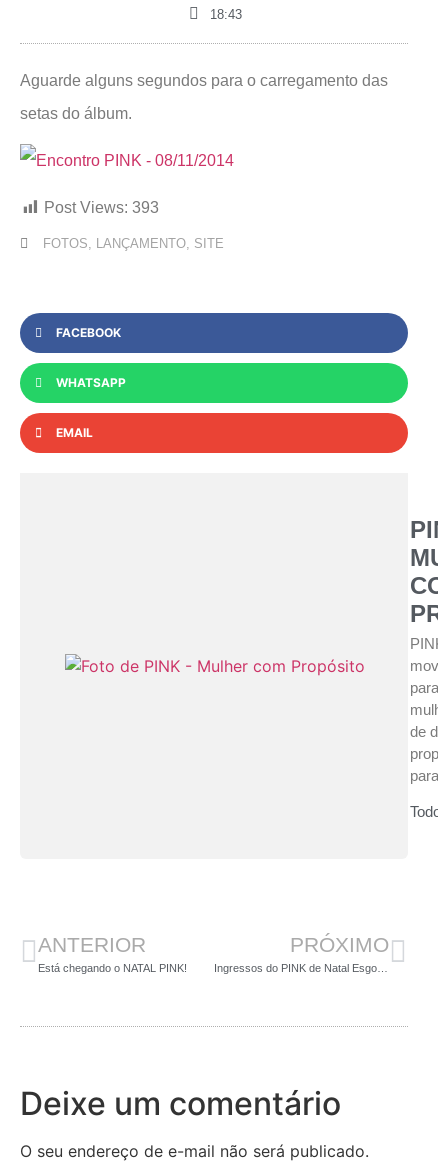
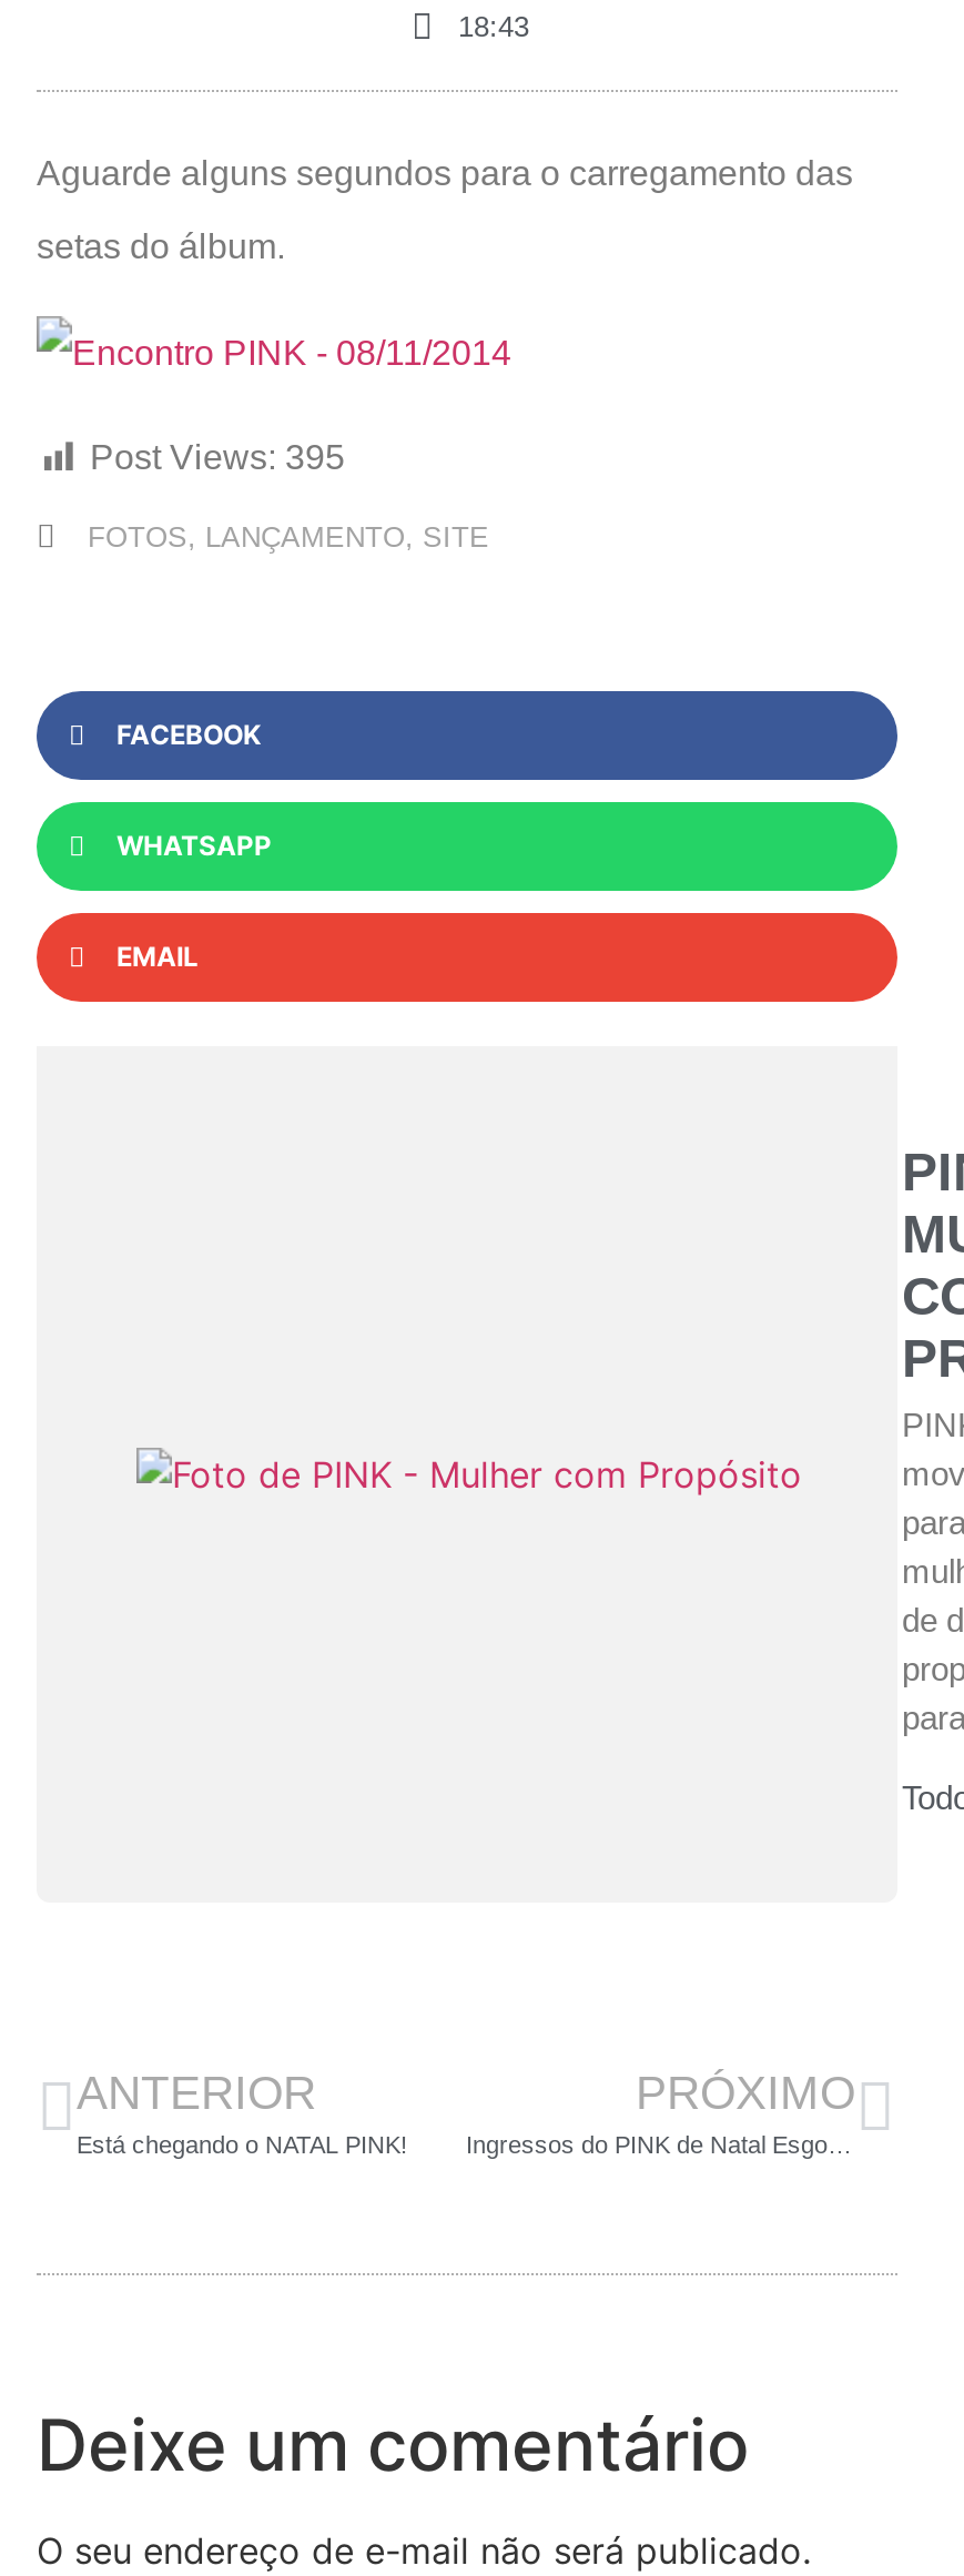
- Post Views: 393
+ Post Views: 395
